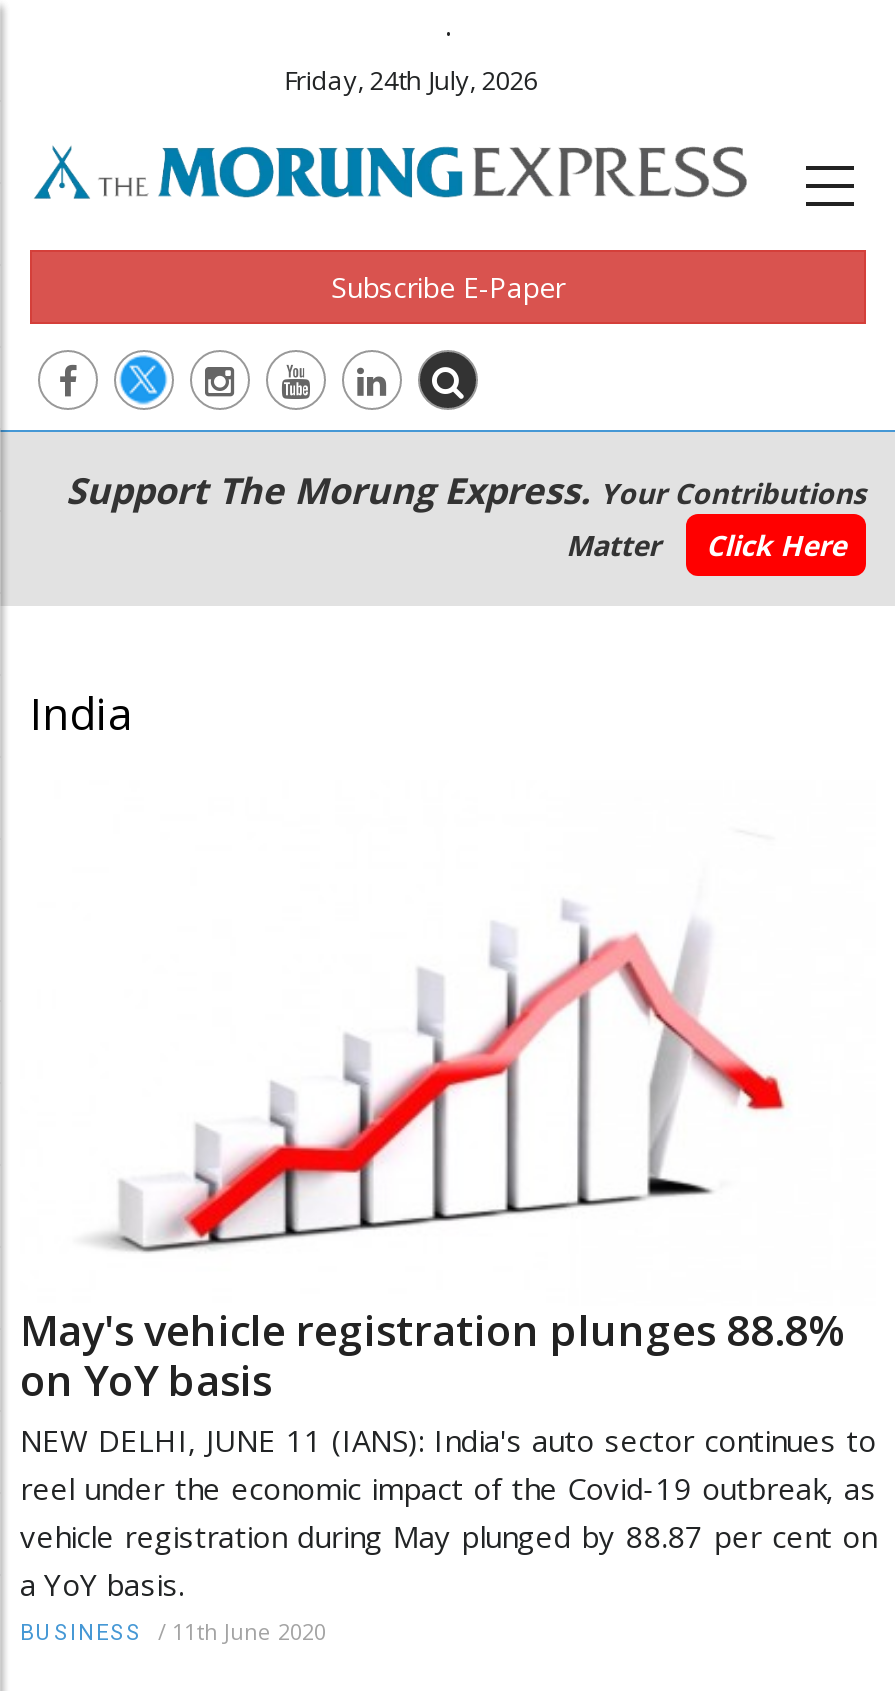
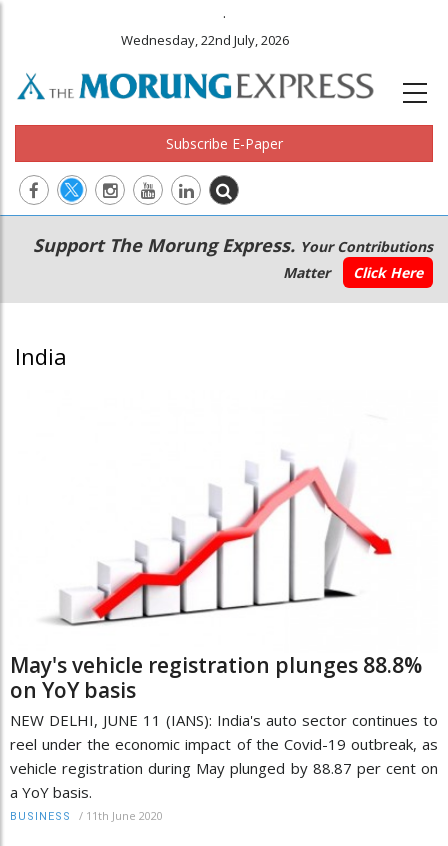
- Friday, 24th July, 2026
+ Wednesday, 22nd July, 2026
